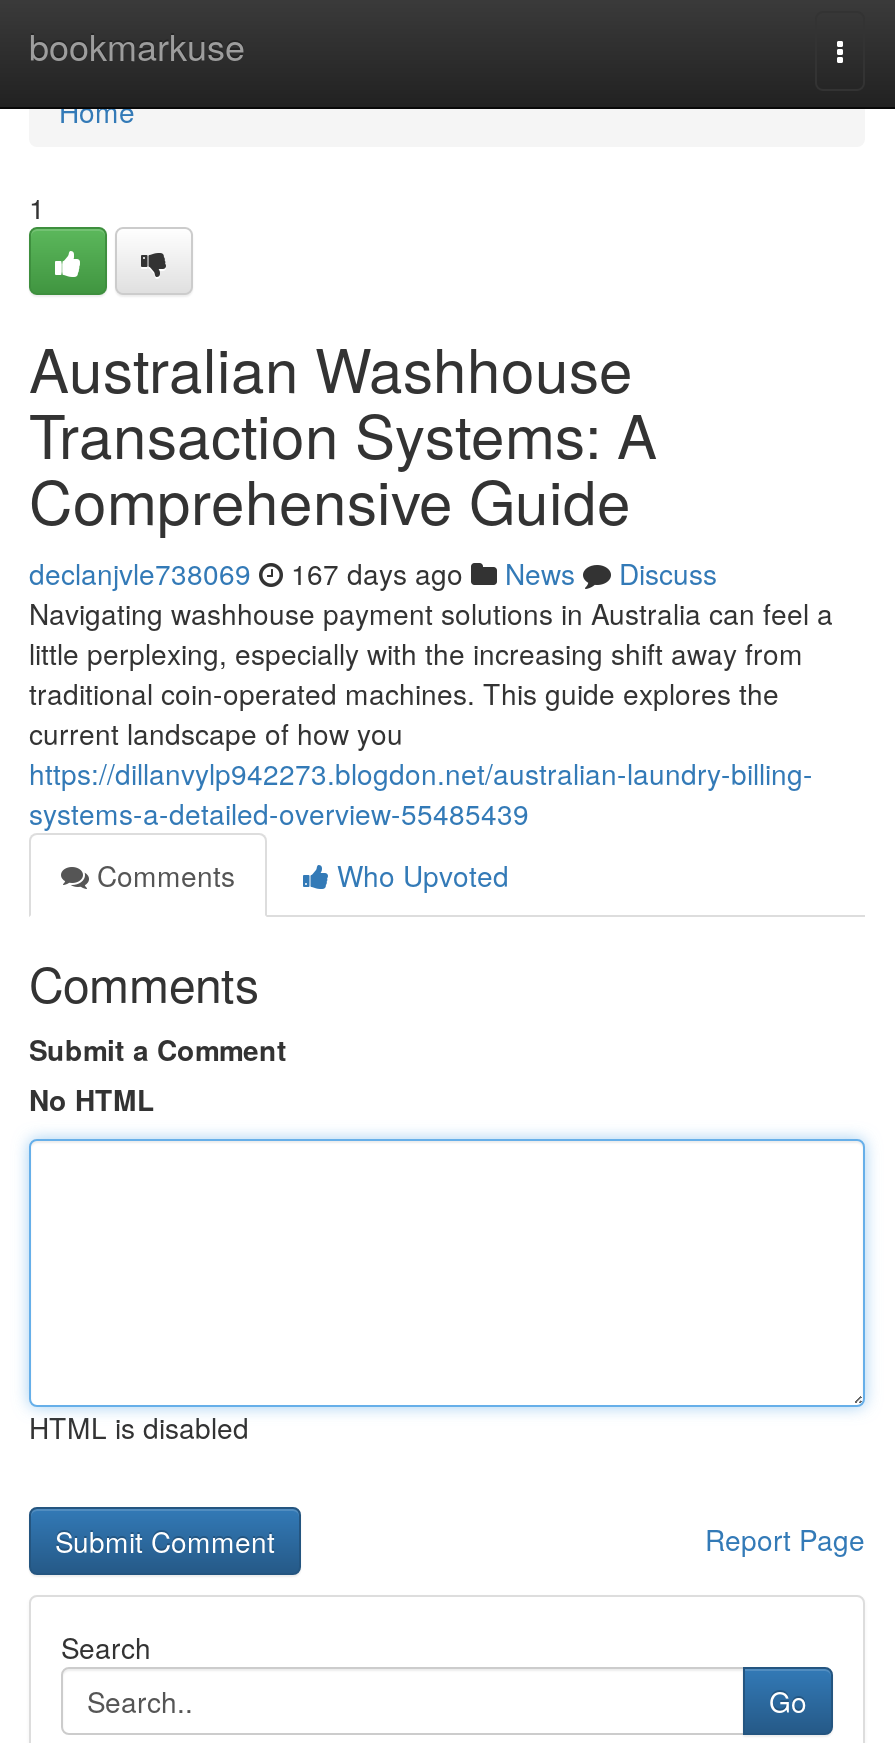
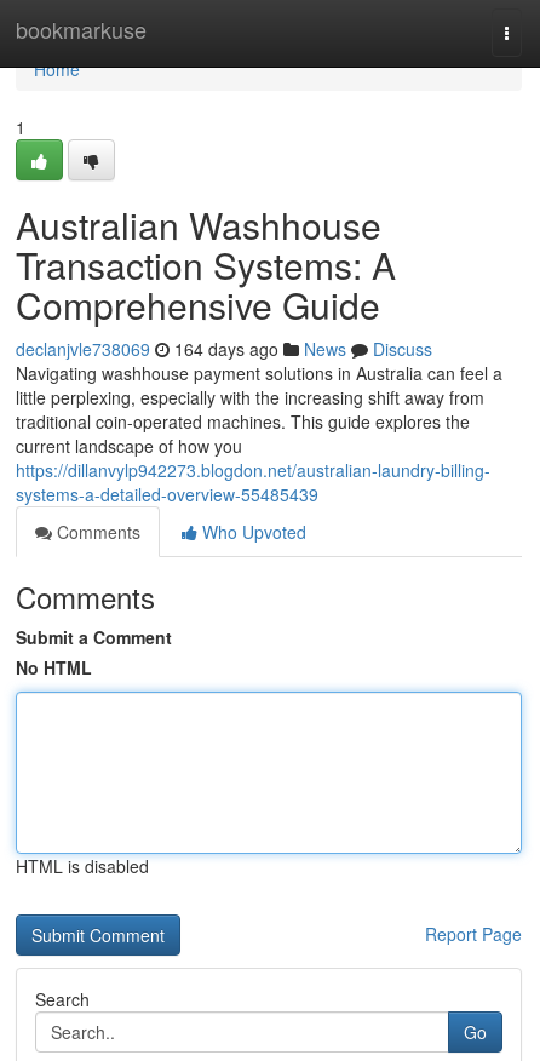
- declanjvle738069 167 days ago News Discuss
+ declanjvle738069 164 days ago News Discuss
